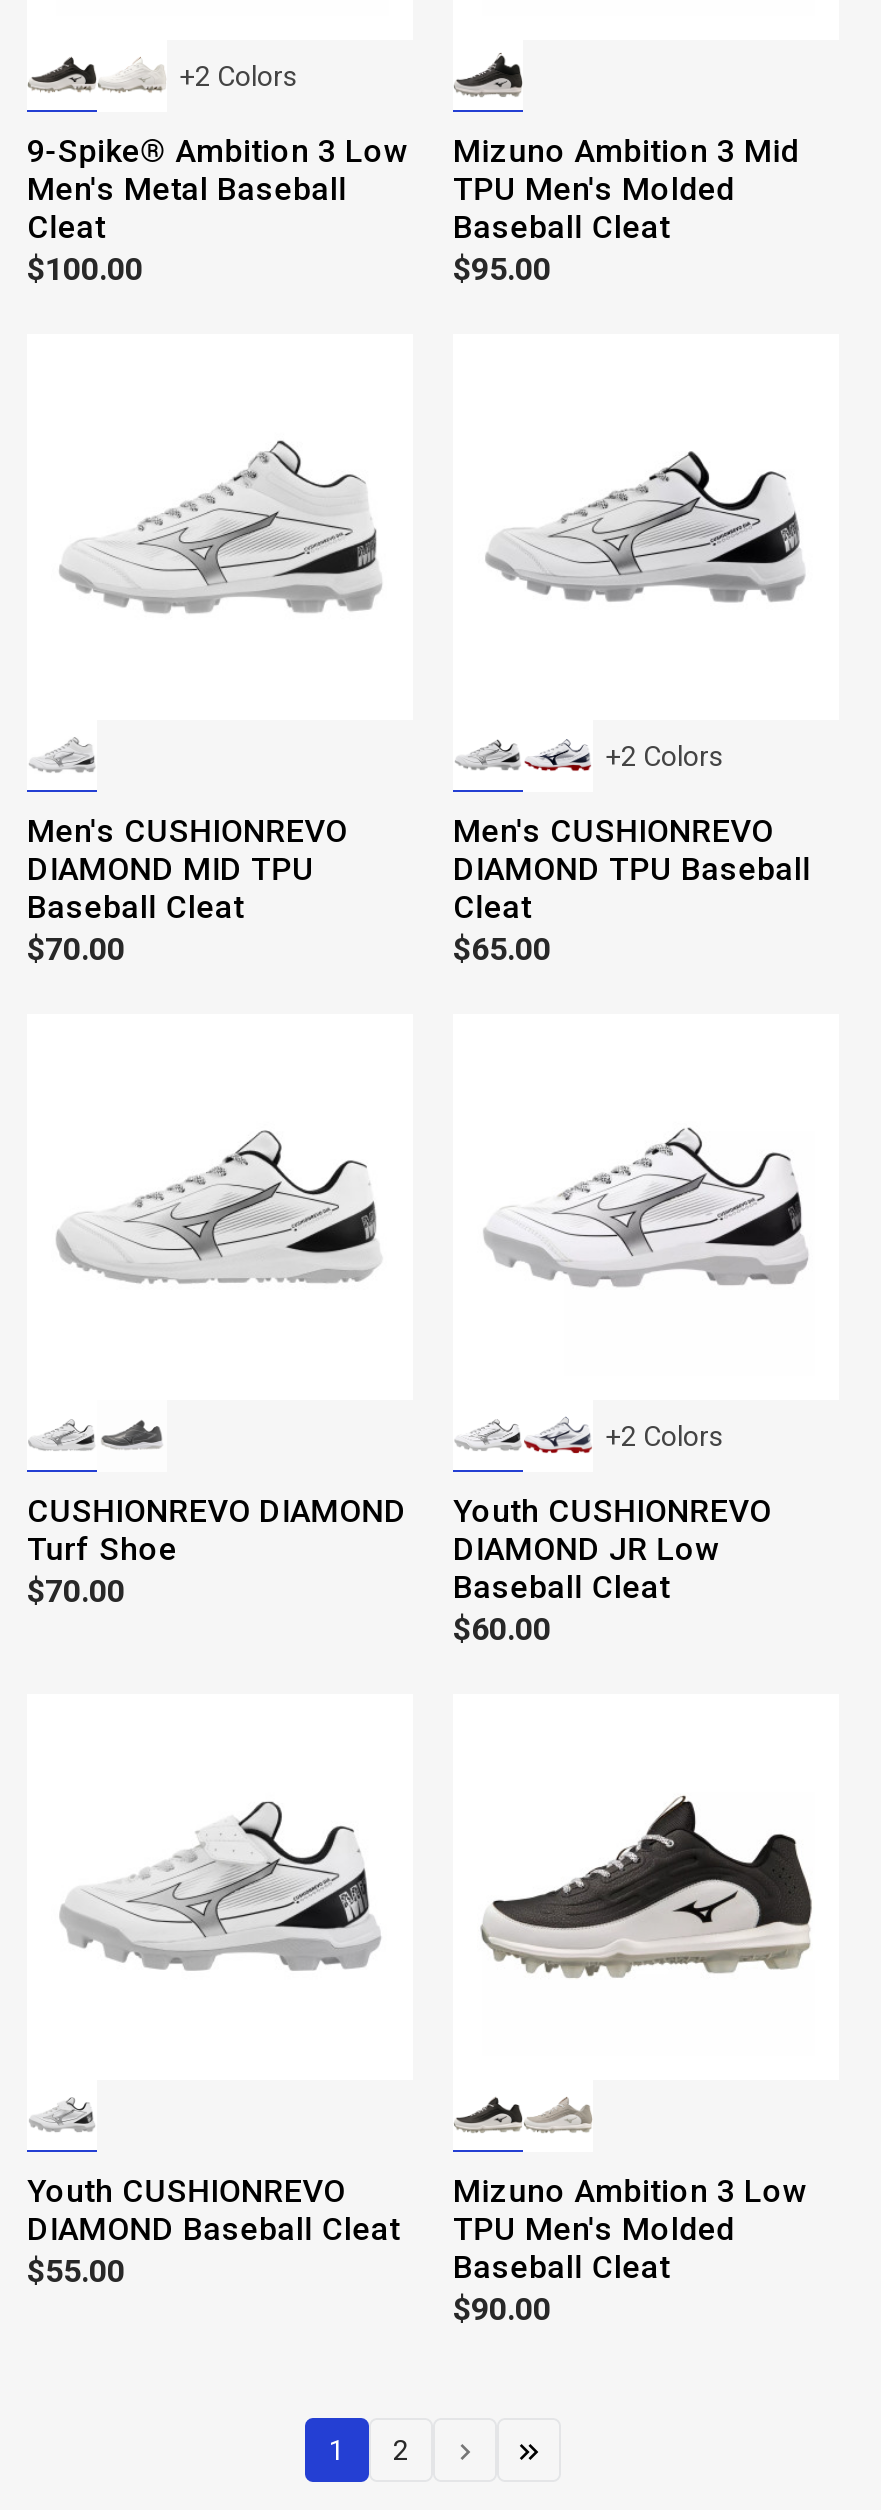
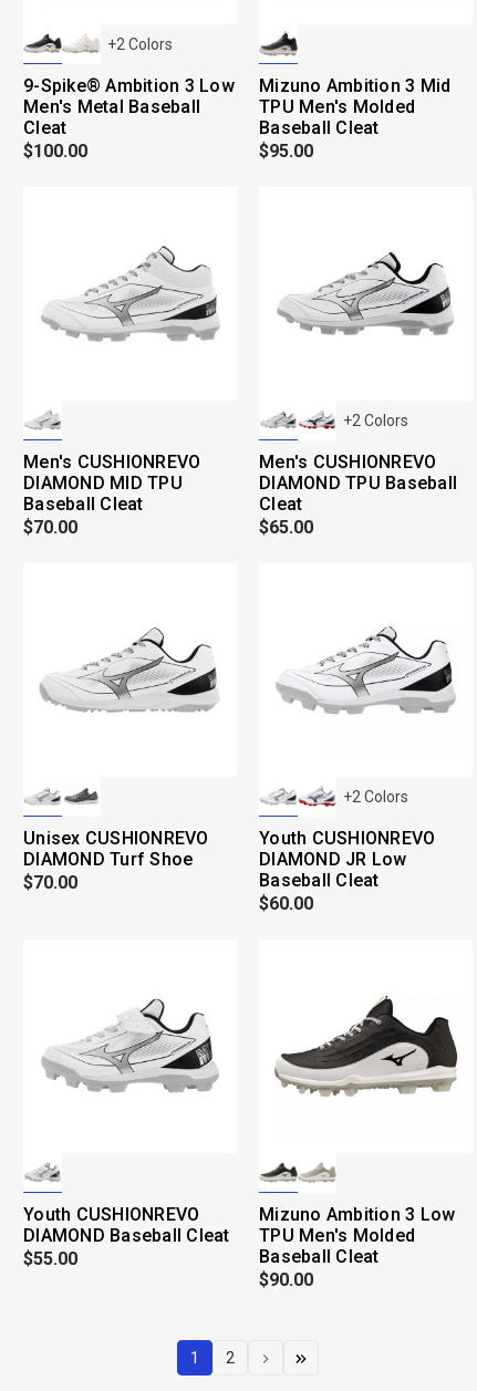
- CUSHIONREVO DIAMOND
- Turf Shoe
+ Unisex CUSHIONREVO
+ DIAMOND Turf Shoe
